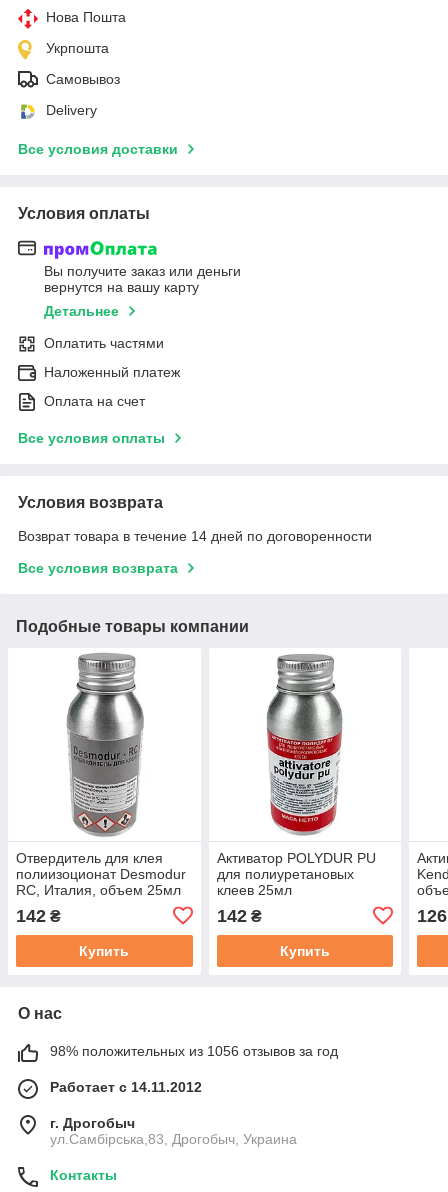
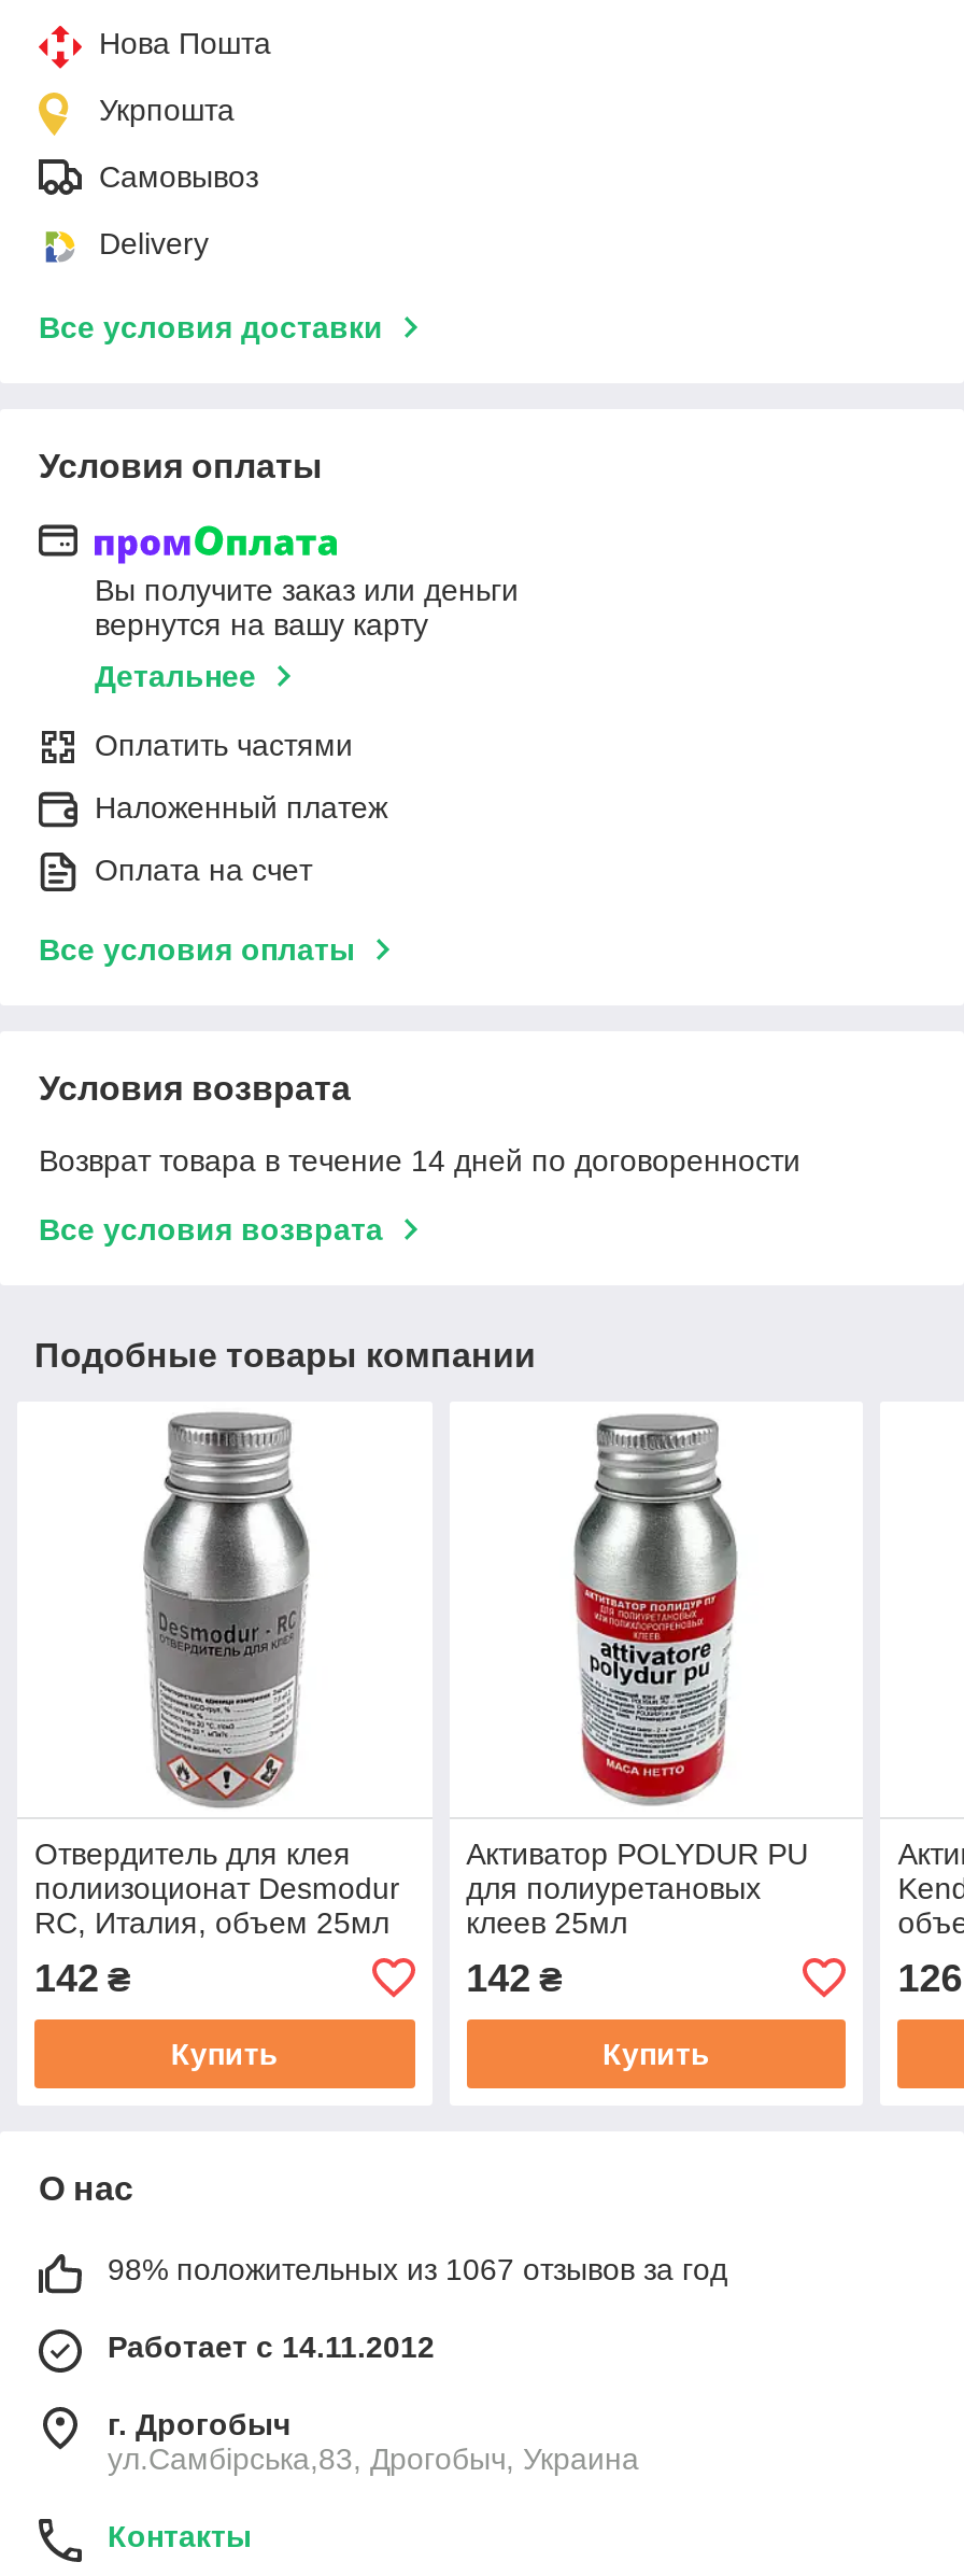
- 98% положительных из 1056 отзывов за год
+ 98% положительных из 1067 отзывов за год
